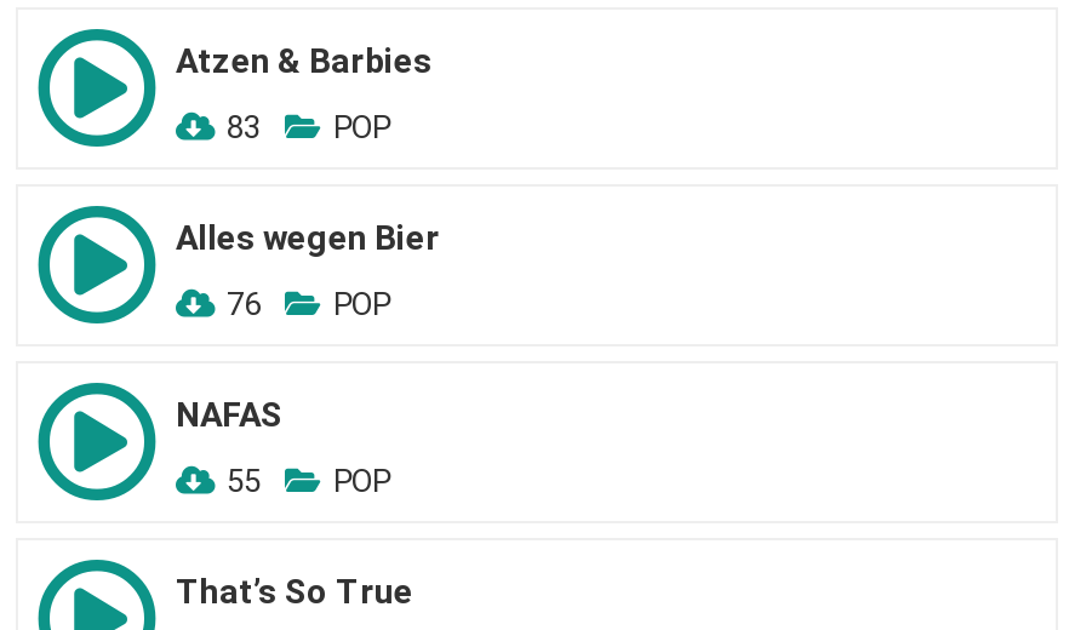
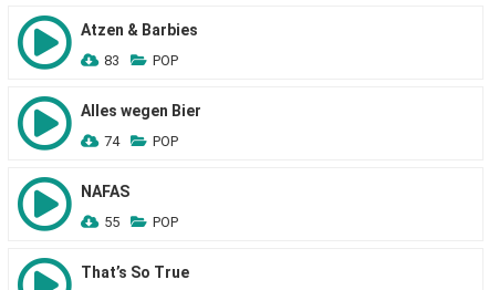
- 76 POP
+ 74 POP
